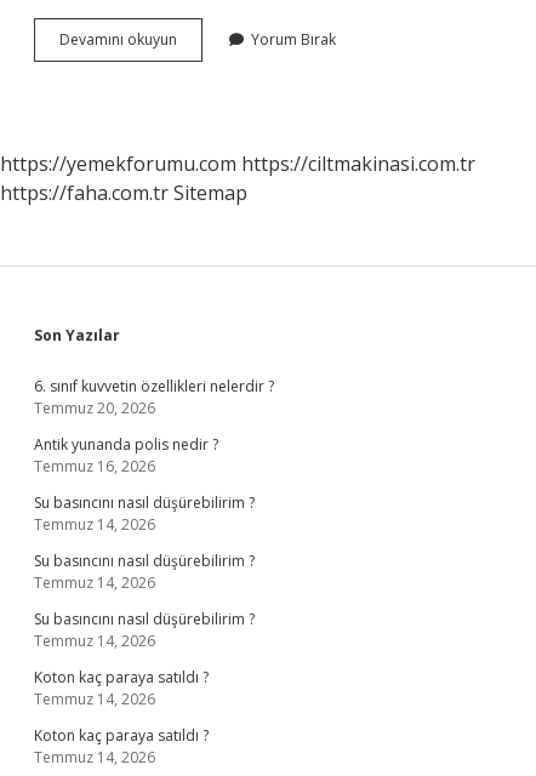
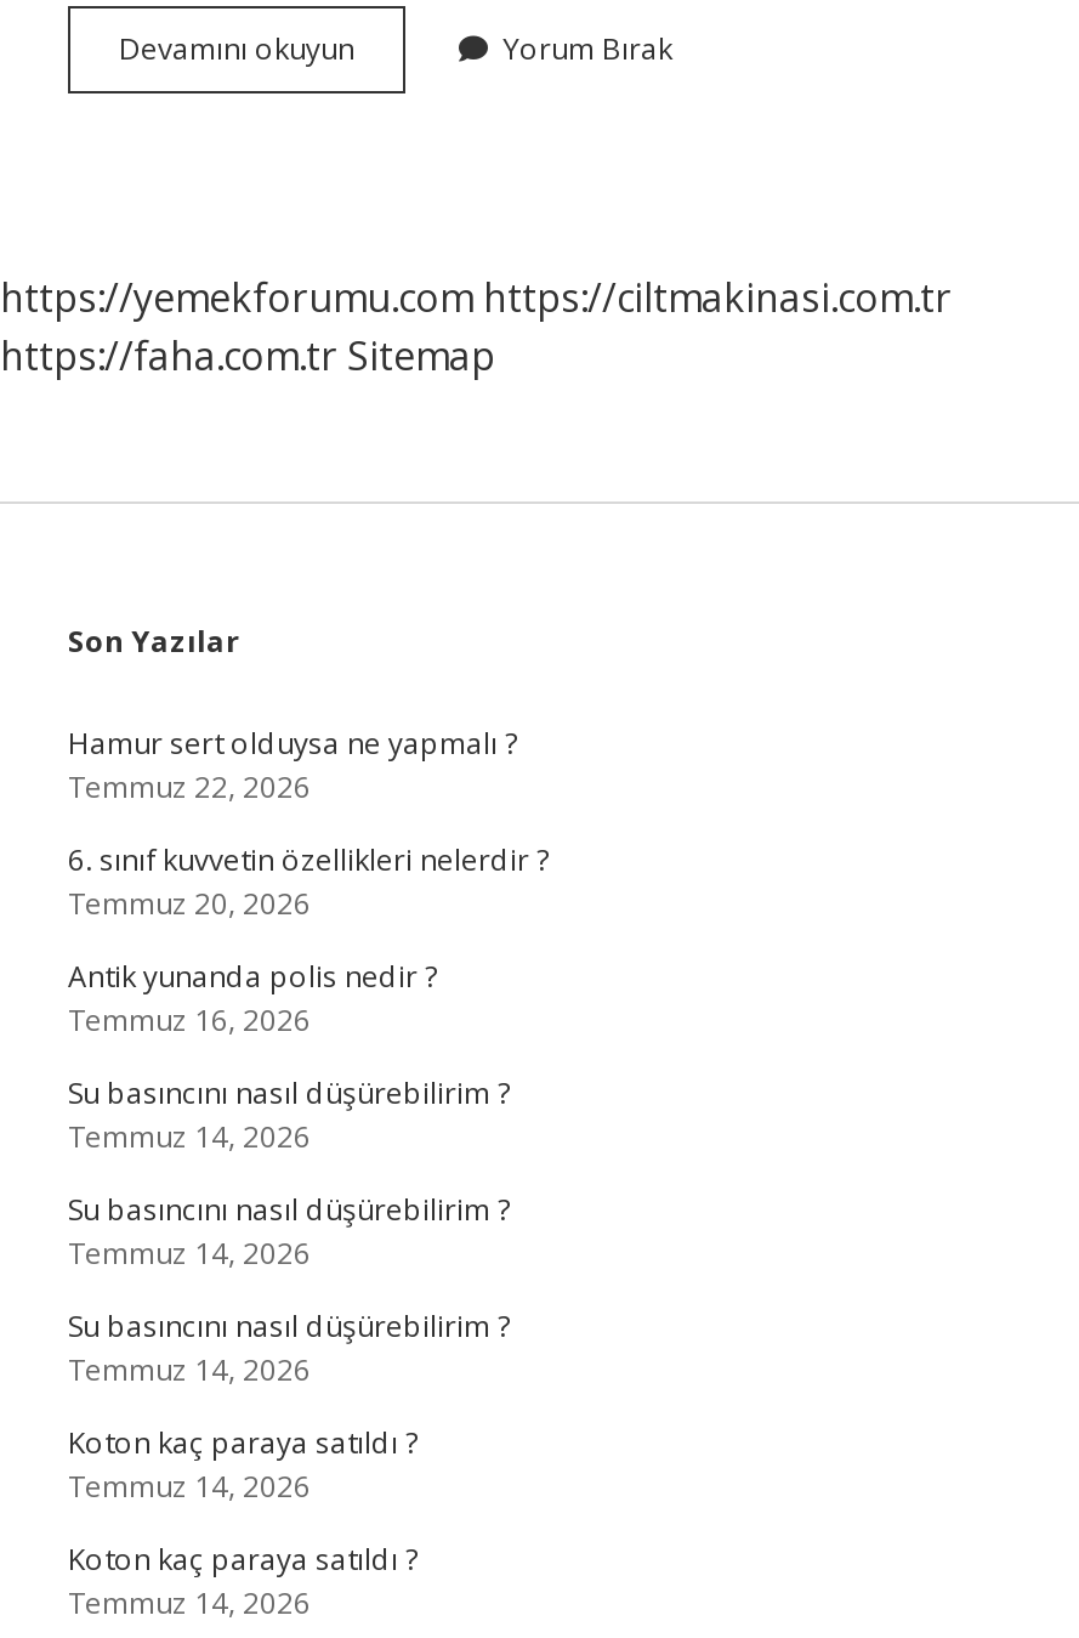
+ Hamur sert olduysa ne yapmalı ?
+ Temmuz 22, 2026
